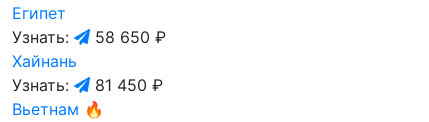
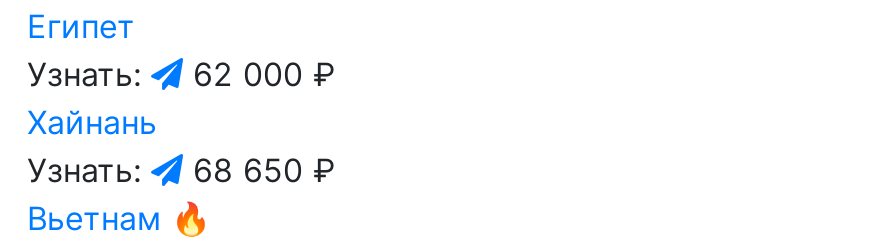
- Узнать: 58 650 ₽
+ Узнать: 62 000 ₽

- Узнать: 81 450 ₽
+ Узнать: 68 650 ₽
